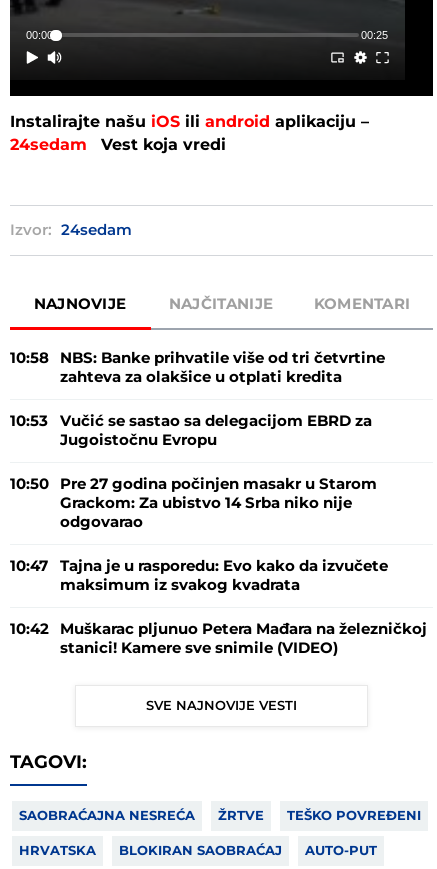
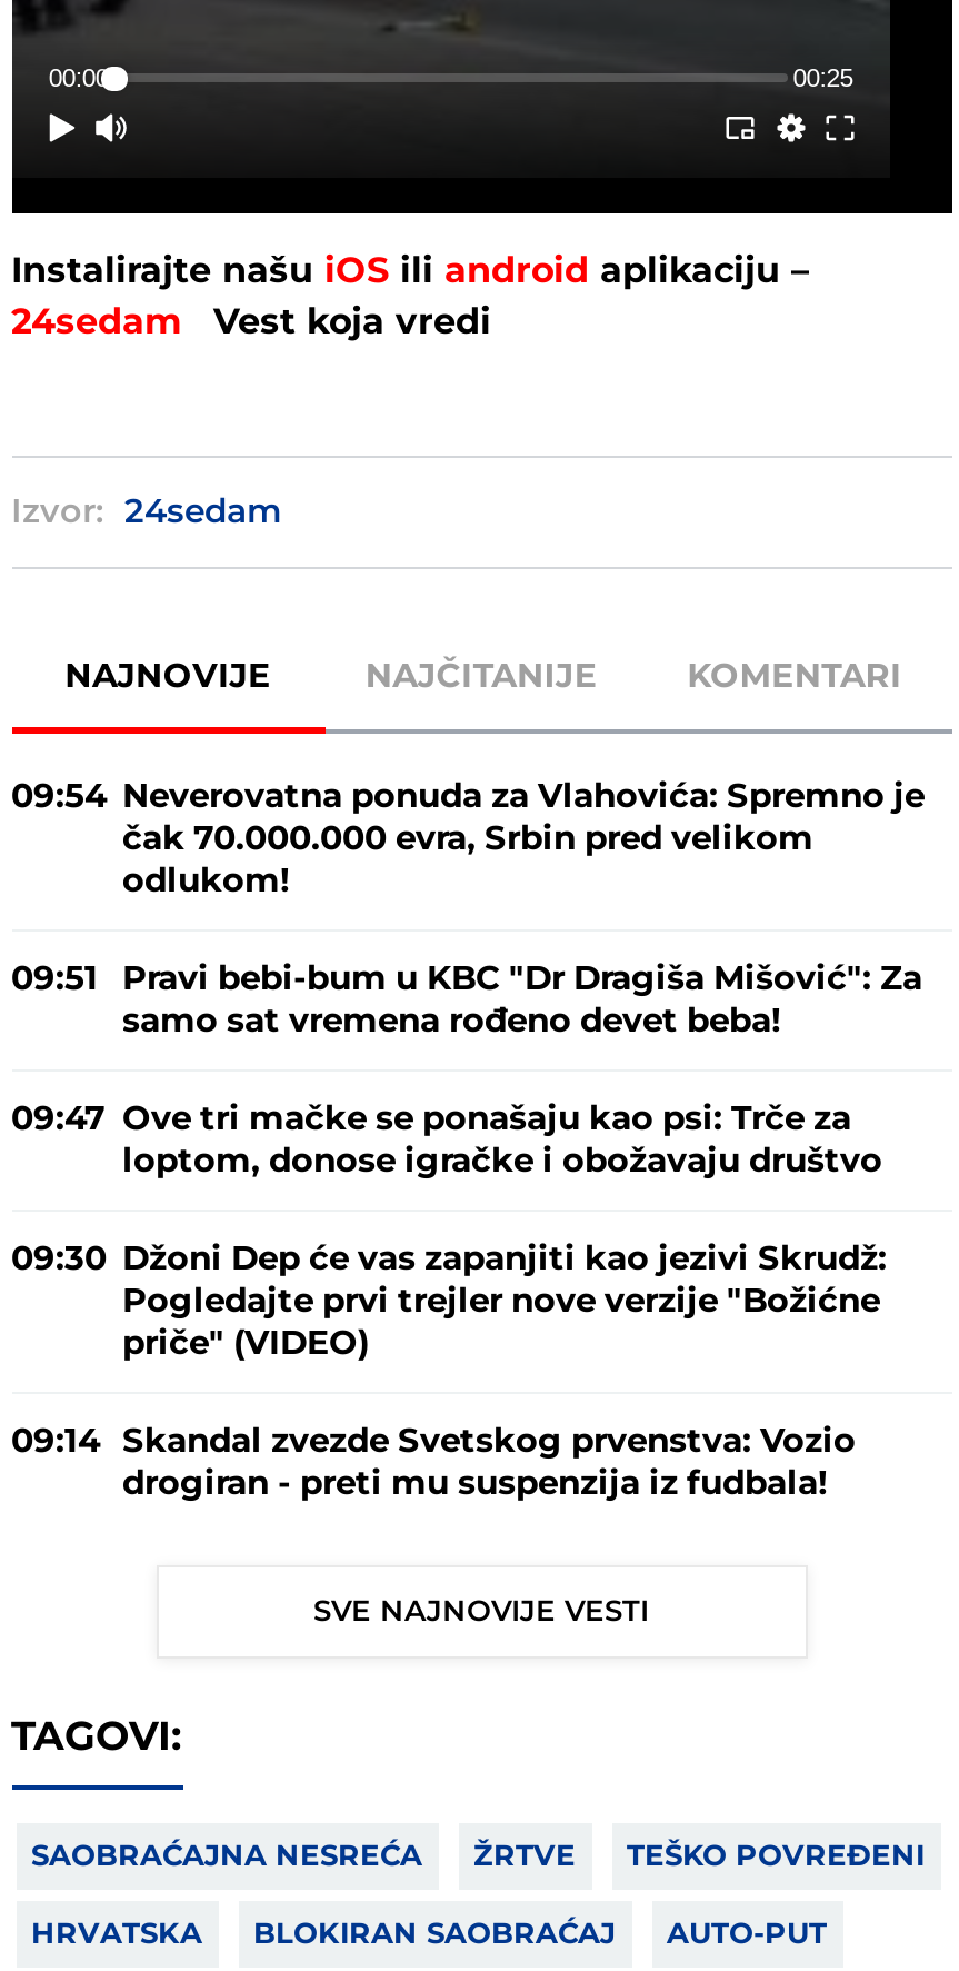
- 10:58
+ 09:54

- NBS: Banke prihvatile više od tri četvrtine
- zahteva za olakšice u otplati kredita
+ Neverovatna ponuda za Vlahovića: Spremno je
+ čak 70.000.000 evra, Srbin pred velikom
+ odlukom!

- 10:53
+ 09:51

- Vučić se sastao sa delegacijom EBRD za
- Jugoistočnu Evropu
+ Pravi bebi-bum u KBC "Dr Dragiša Mišović": Za
+ samo sat vremena rođeno devet beba!

- 10:50
+ 09:47

- Pre 27 godina počinjen masakr u Starom
- Grackom: Za ubistvo 14 Srba niko nije
- odgovarao
+ Ove tri mačke se ponašaju kao psi: Trče za
+ loptom, donose igračke i obožavaju društvo

- 10:47
+ 09:30

- Tajna je u rasporedu: Evo kako da izvučete
- maksimum iz svakog kvadrata
+ Džoni Dep će vas zapanjiti kao jezivi Skrudž:
+ Pogledajte prvi trejler nove verzije "Božićne
+ priče" (VIDEO)

- 10:42
+ 09:14

- Muškarac pljunuo Petera Mađara na železničkoj
- stanici! Kamere sve snimile (VIDEO)
+ Skandal zvezde Svetskog prvenstva: Vozio
+ drogiran - preti mu suspenzija iz fudbala!
